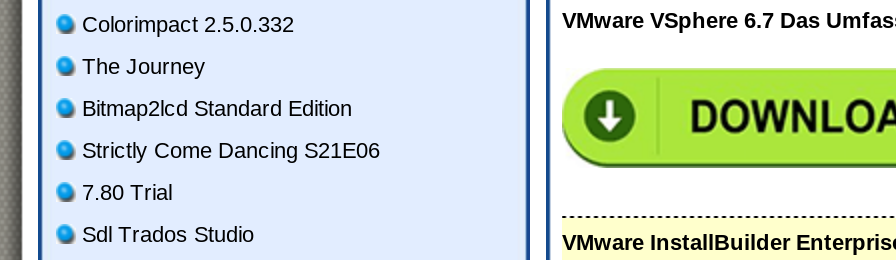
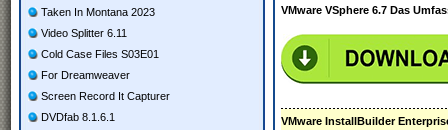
- Colorimpact 2.5.0.332
+ Taken In Montana 2023

- The Journey
+ Video Splitter 6.11

- Bitmap2lcd Standard Edition
+ Cold Case Files S03E01

- Strictly Come Dancing S21E06
+ For Dreamweaver

- 7.80 Trial
+ Screen Record It Capturer

- Sdl Trados Studio
+ DVDfab 8.1.6.1
